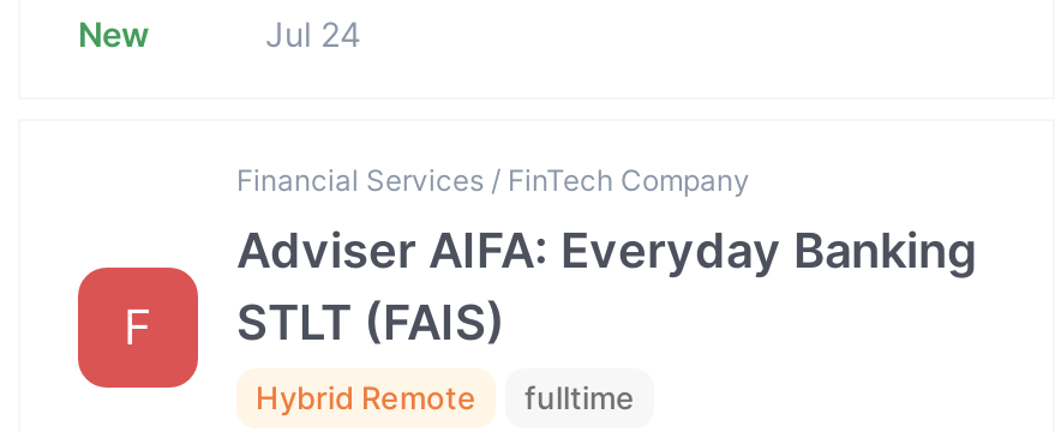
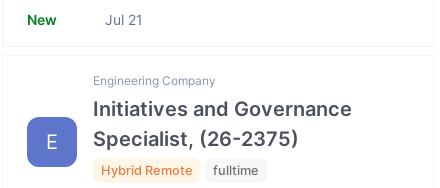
- Jul 24
+ Jul 21

- Financial Services / FinTech Company
- Adviser AIFA: Everyday Banking
- STLT (FAIS)
+ Engineering Company
+ Initiatives and Governance
+ Specialist, (26-2375)

- F
+ E
